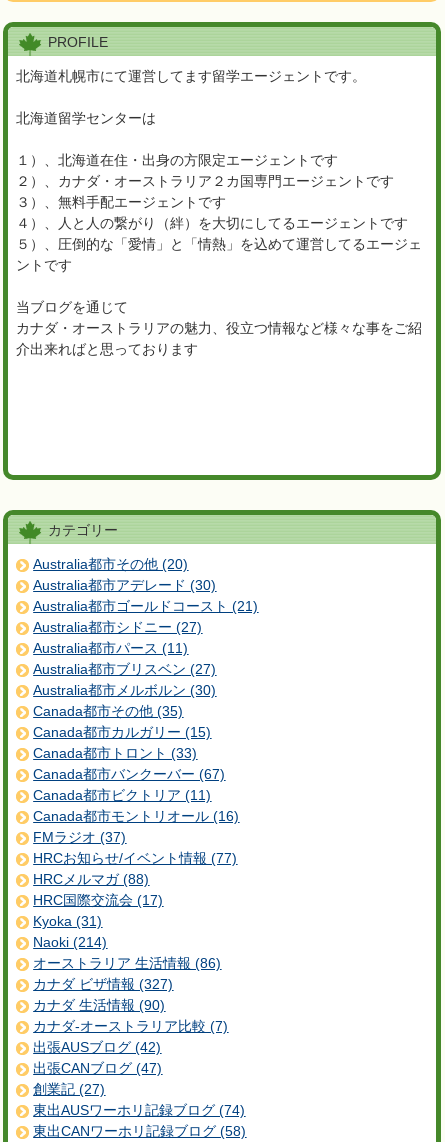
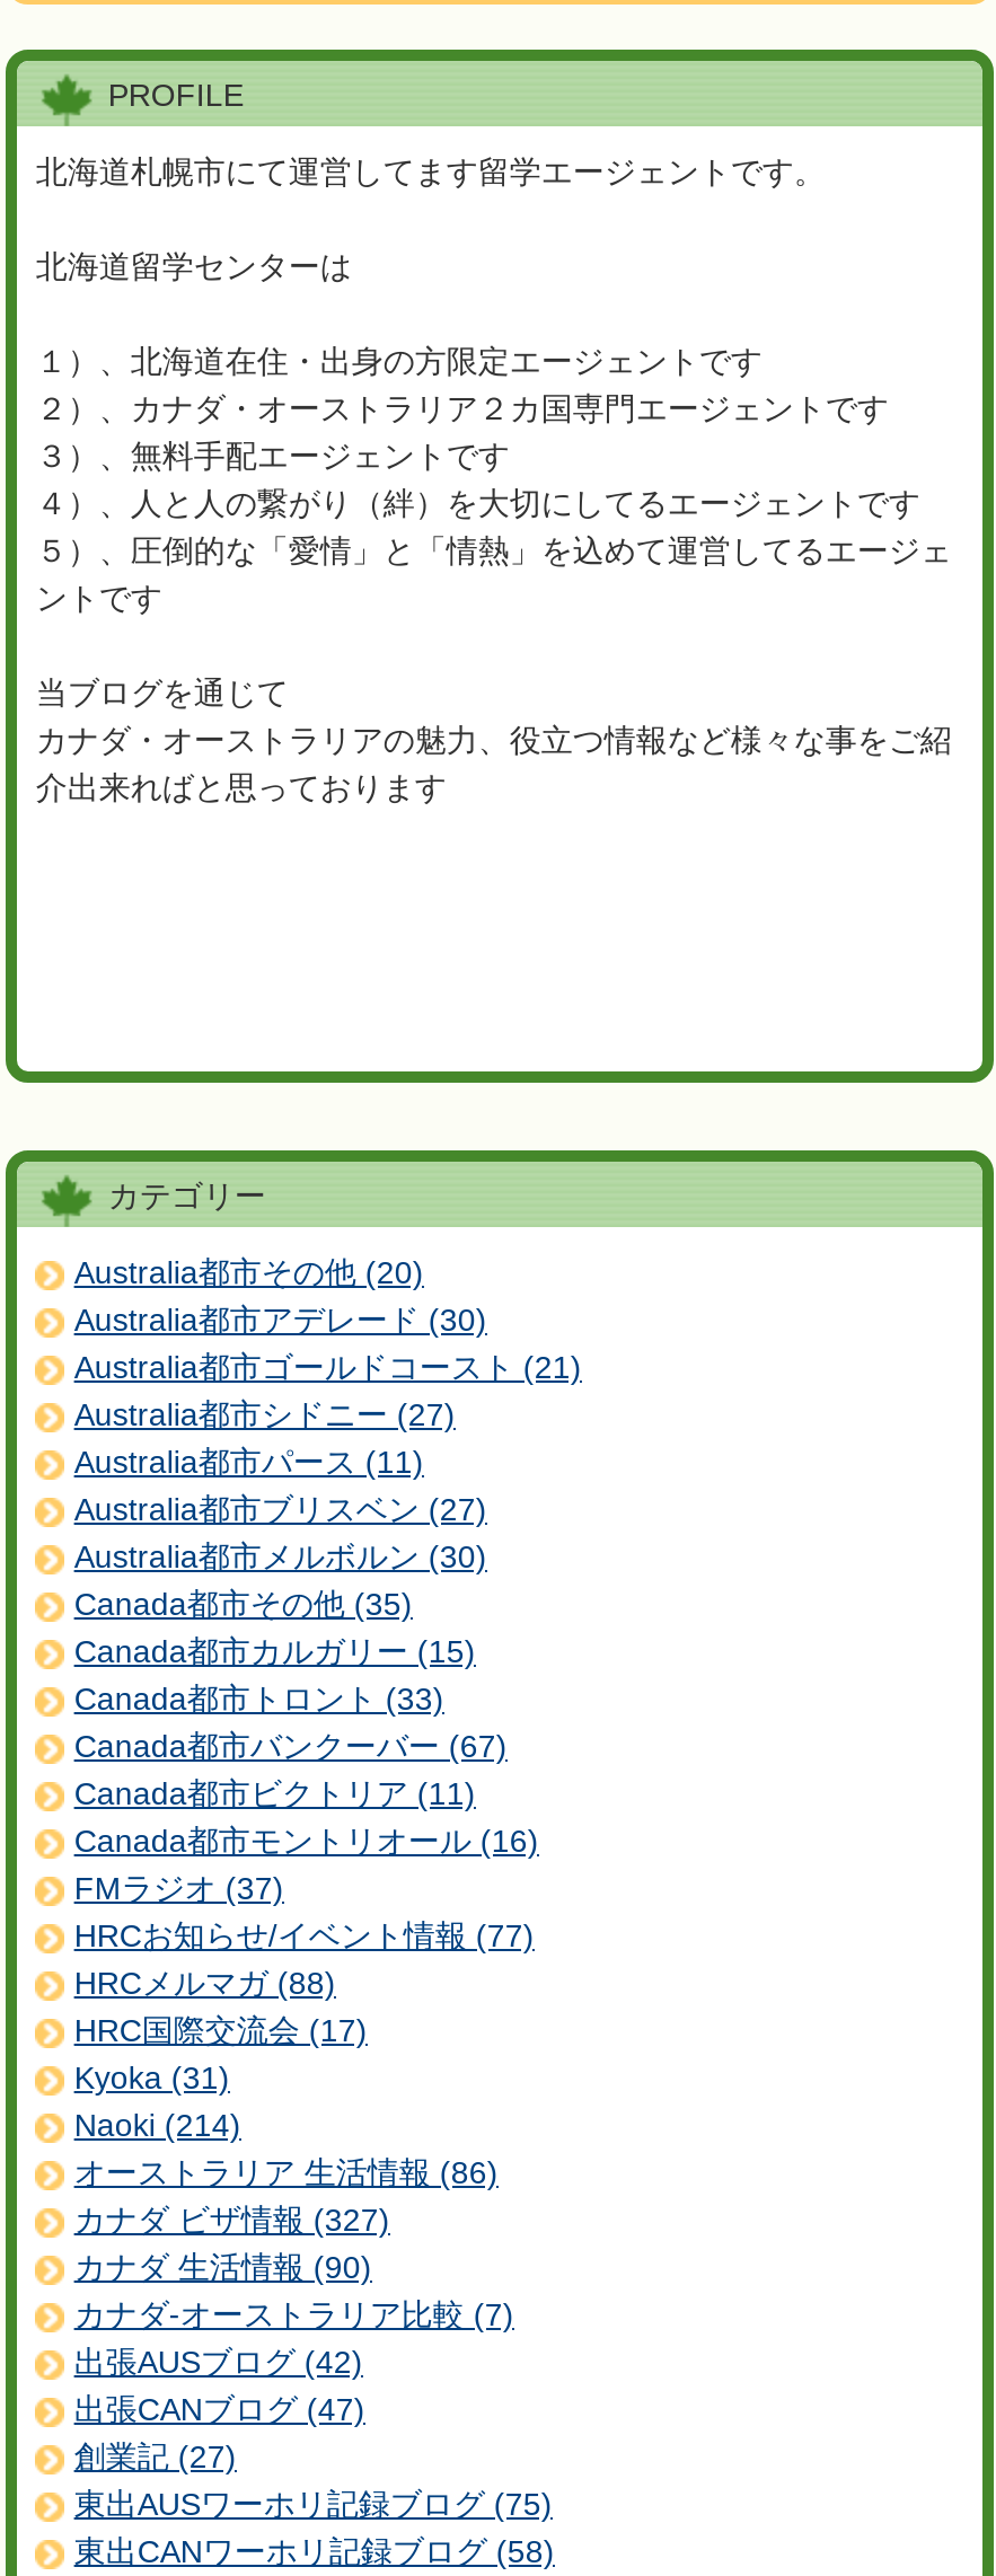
- 東出AUSワーホリ記録ブログ (74)
+ 東出AUSワーホリ記録ブログ (75)
